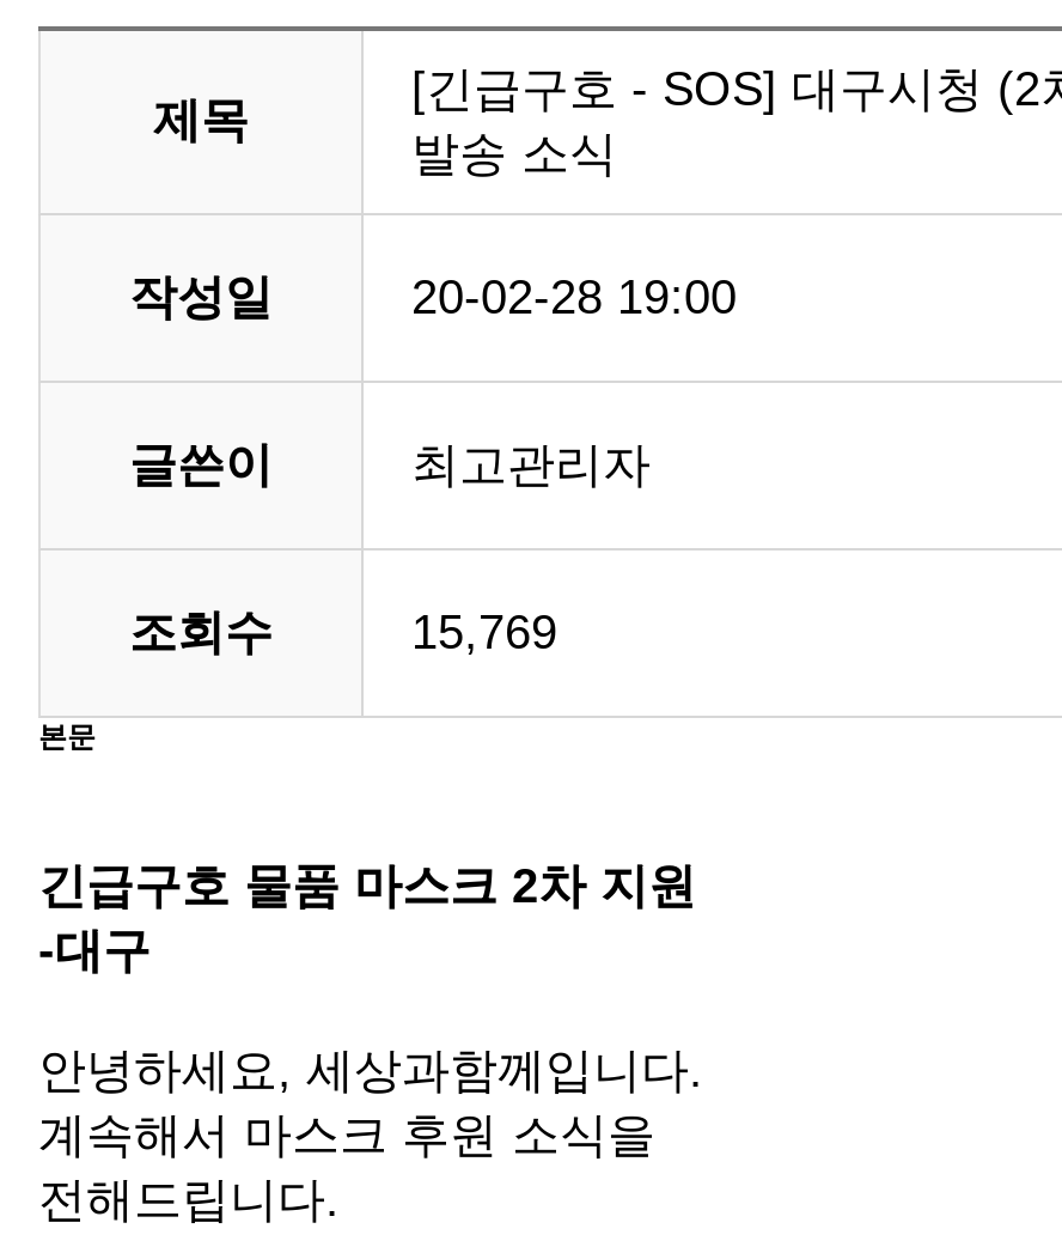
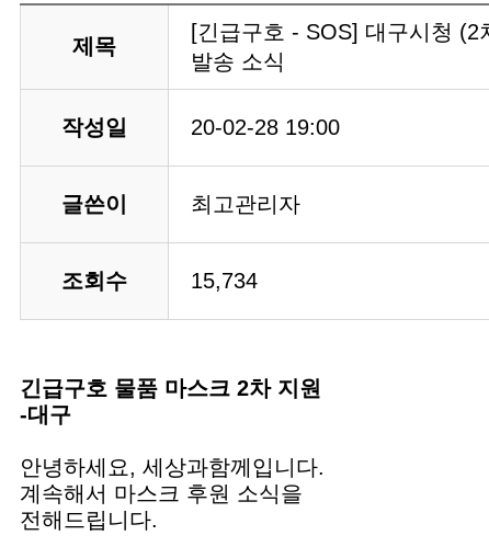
- 15,769
- 본문
+ 15,734
